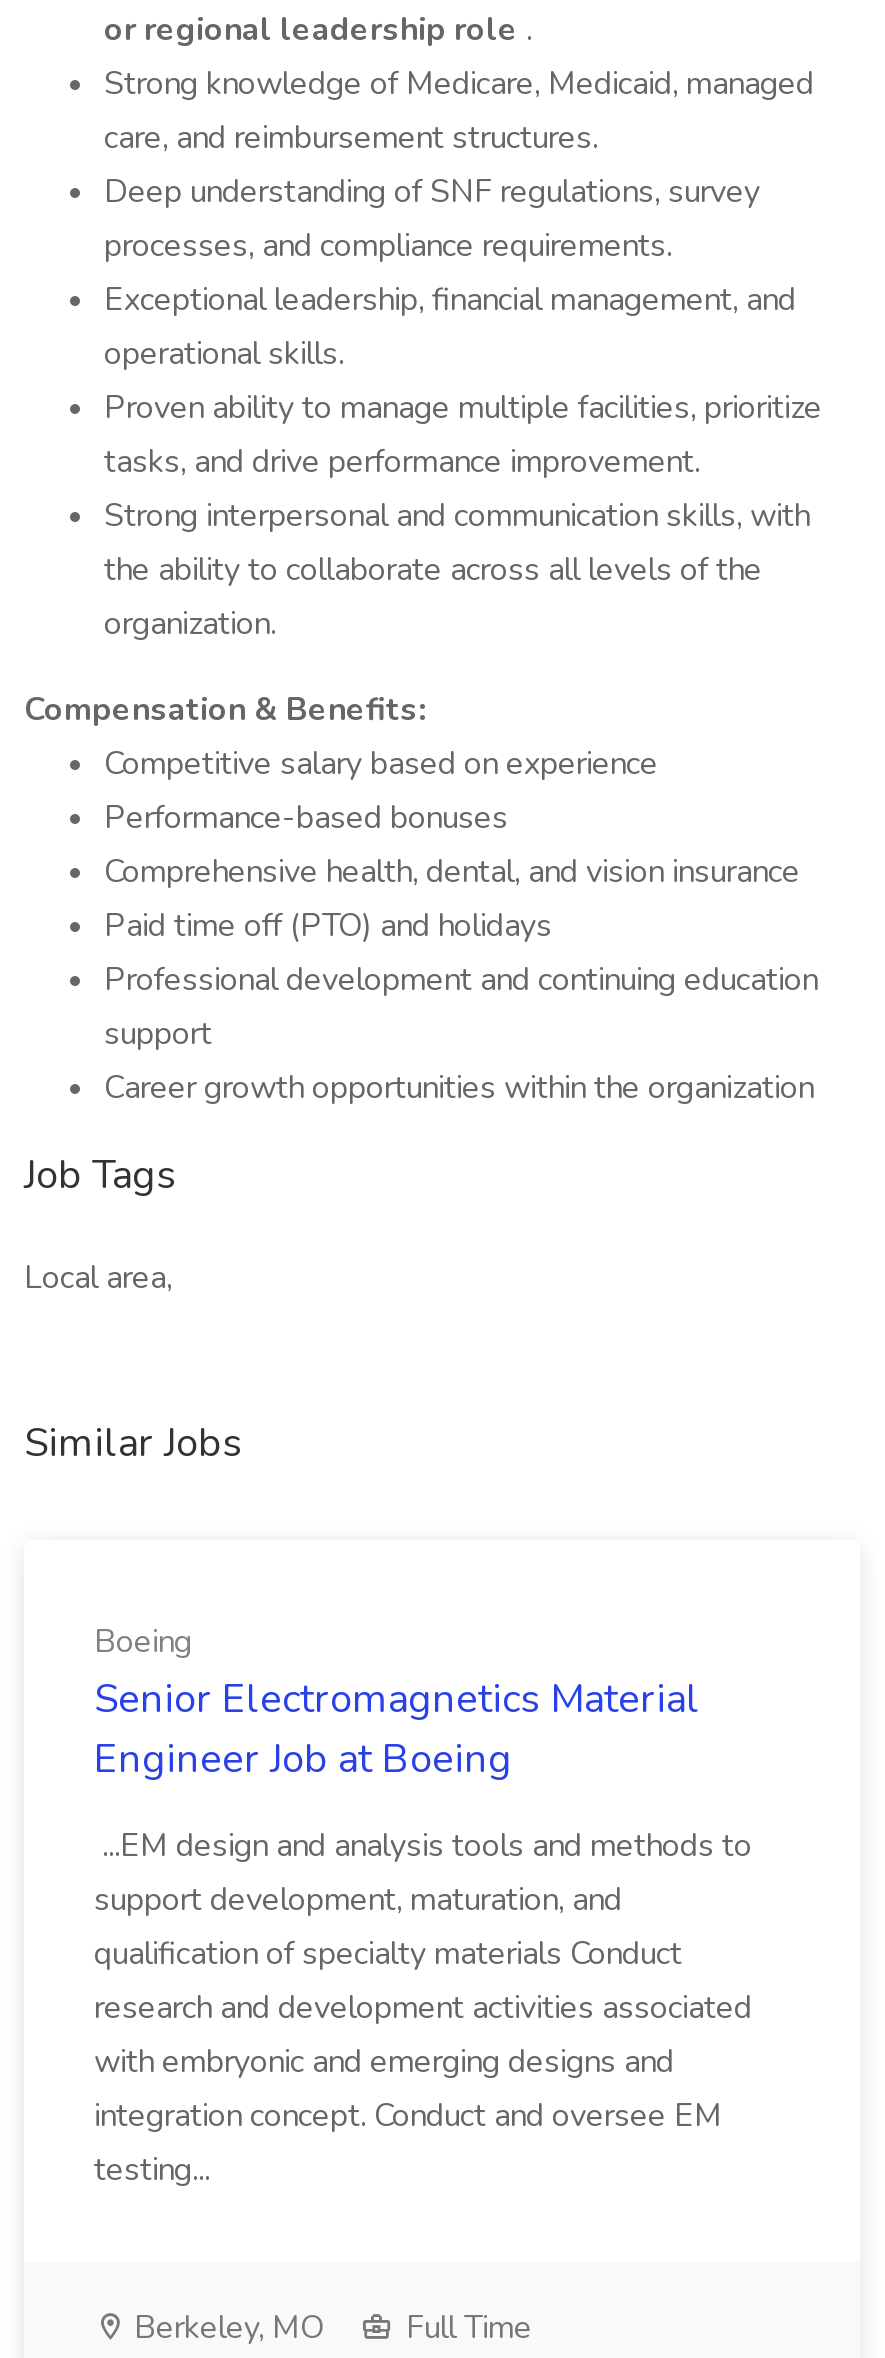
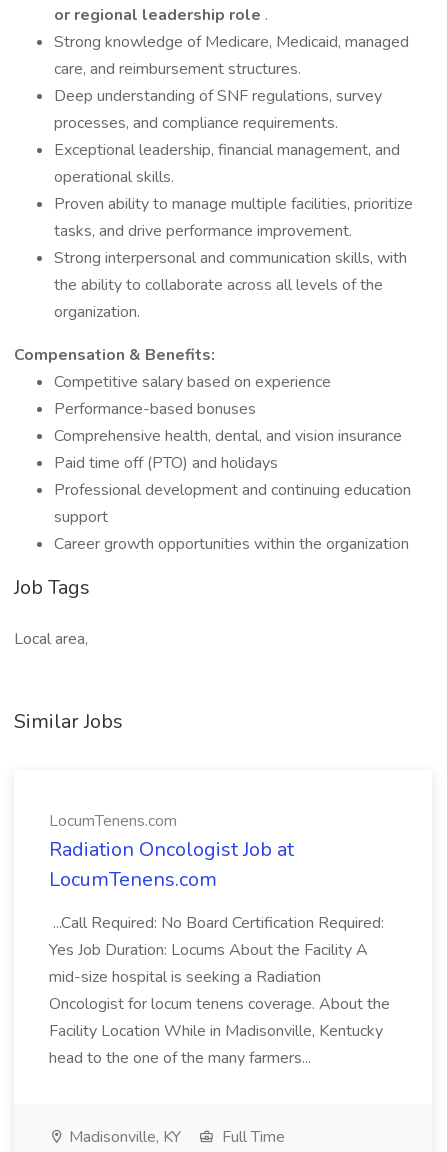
- Boeing
- Senior Electromagnetics Material
- Engineer Job at Boeing
+ LocumTenens.com
+ Radiation Oncologist Job at
+ LocumTenens.com

- ...EM design and analysis tools and methods to
- support development, maturation, and
- qualification of specialty materials Conduct
- research and development activities associated
- with embryonic and emerging designs and
- integration concept. Conduct and oversee EM
- testing...
+ ...Call Required: No Board Certification Required:
+ Yes Job Duration: Locums About the Facility A
+ mid-size hospital is seeking a Radiation
+ Oncologist for locum tenens coverage. About the
+ Facility Location While in Madisonville, Kentucky
+ head to the one of the many farmers...

- Berkeley, MO
+ Madisonville, KY
